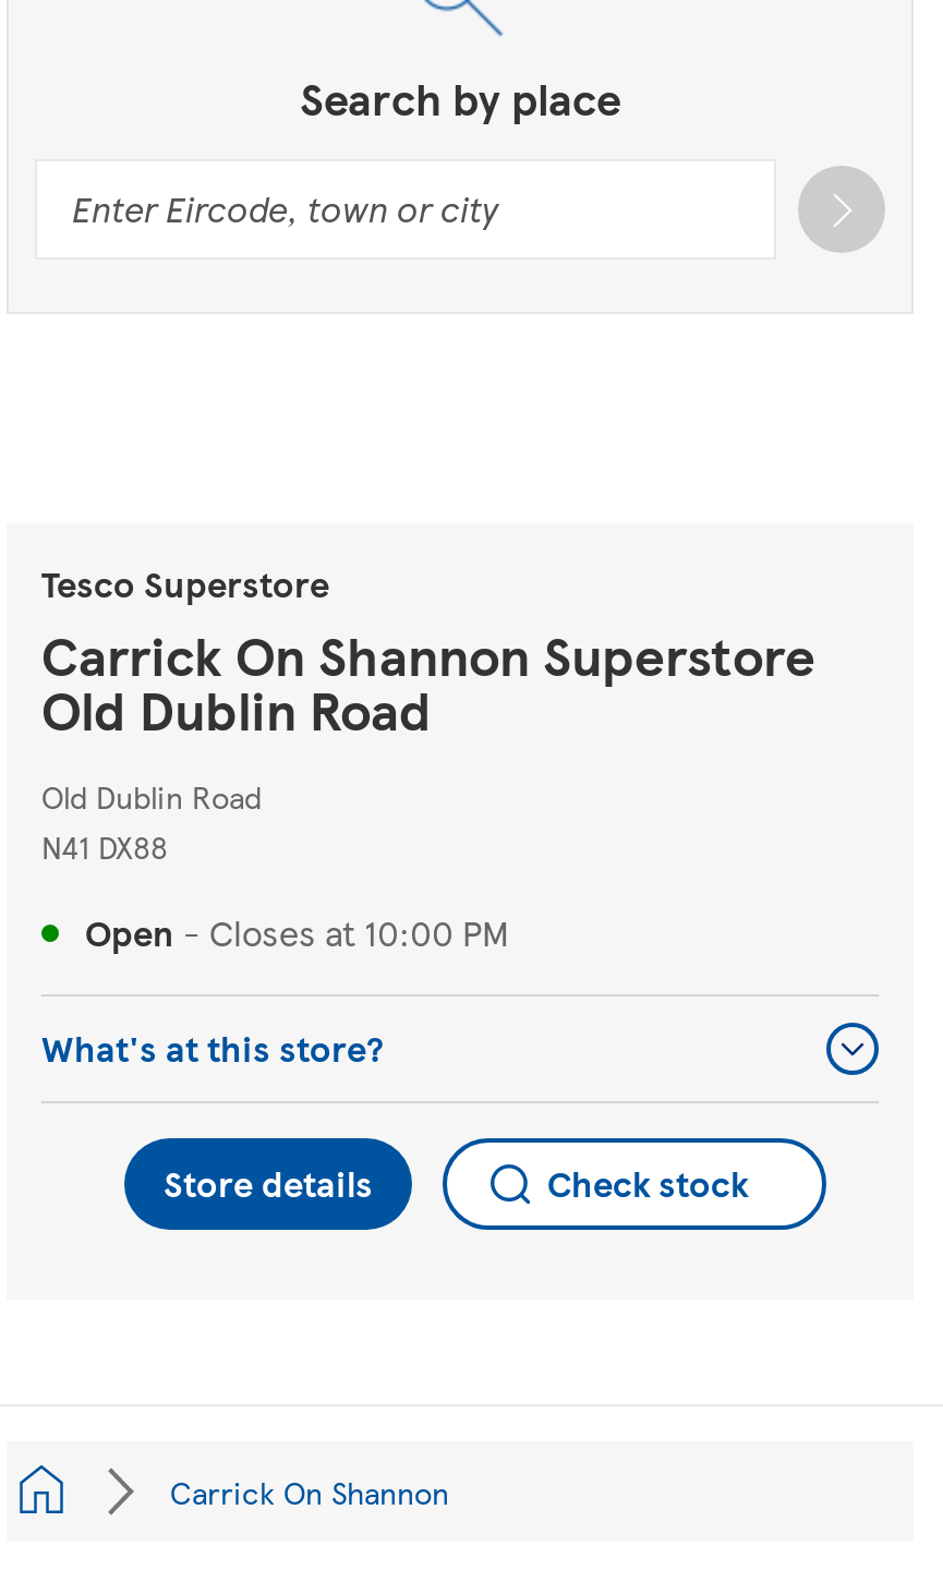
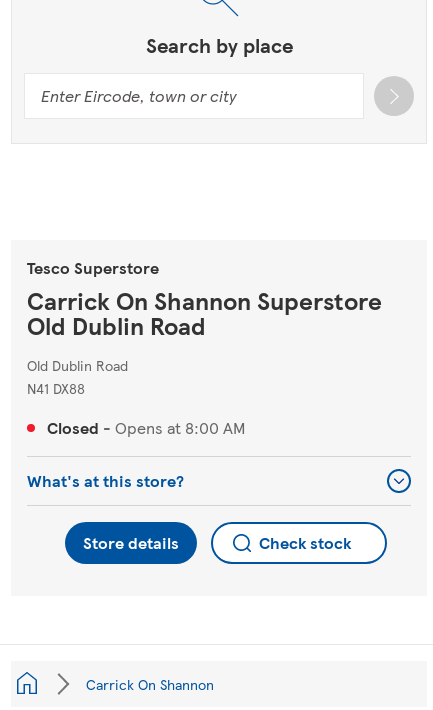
- Open - Closes at 10:00 PM
+ Closed - Opens at 8:00 AM
